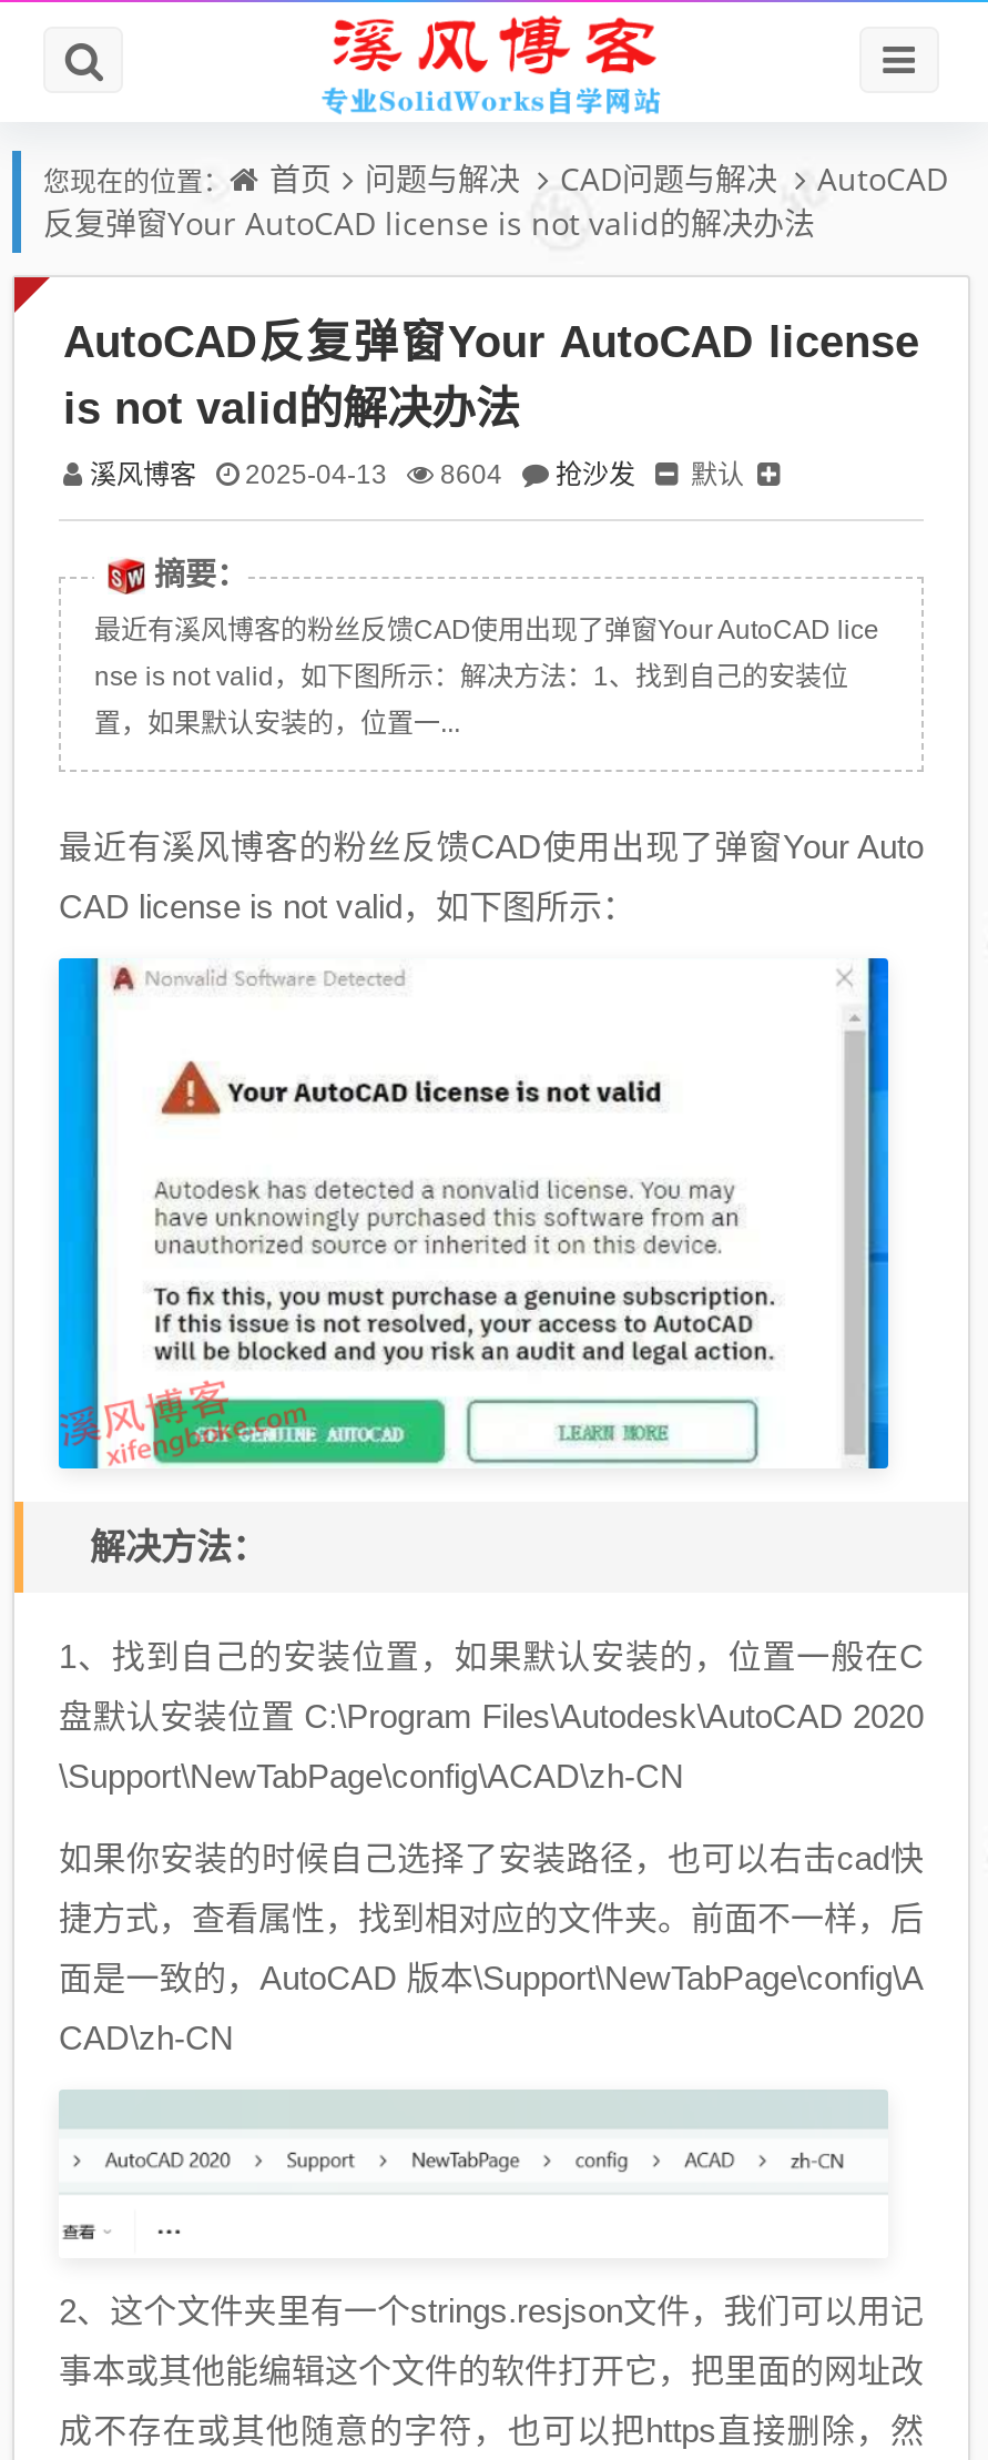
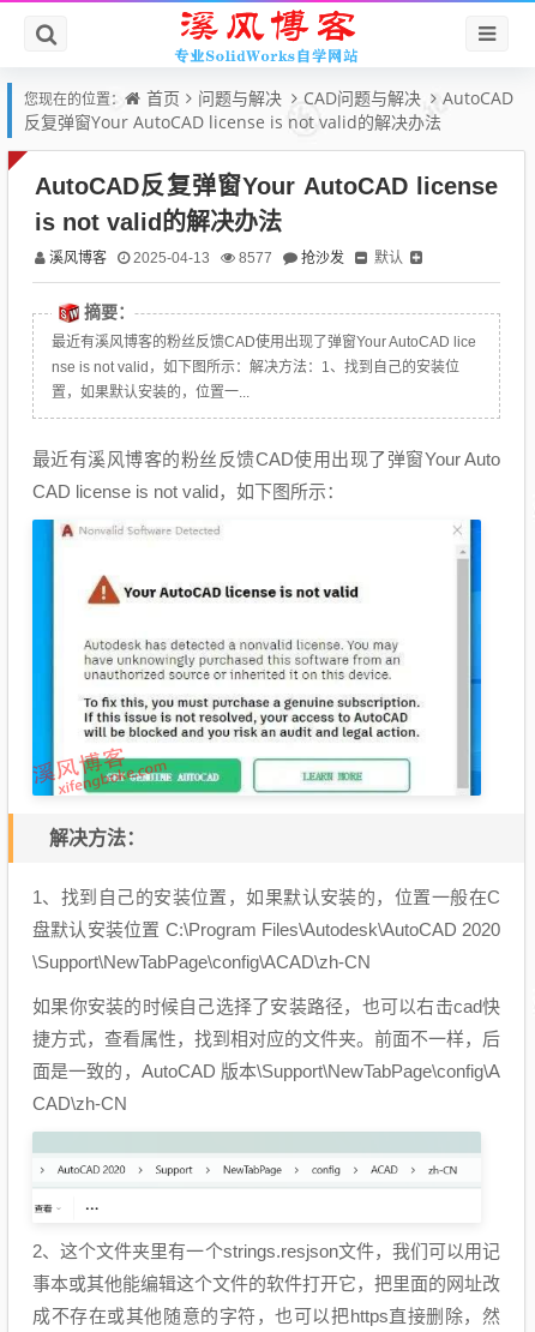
- 溪风博客 2025-04-13 8604 抢沙发 默认
+ 溪风博客 2025-04-13 8577 抢沙发 默认
